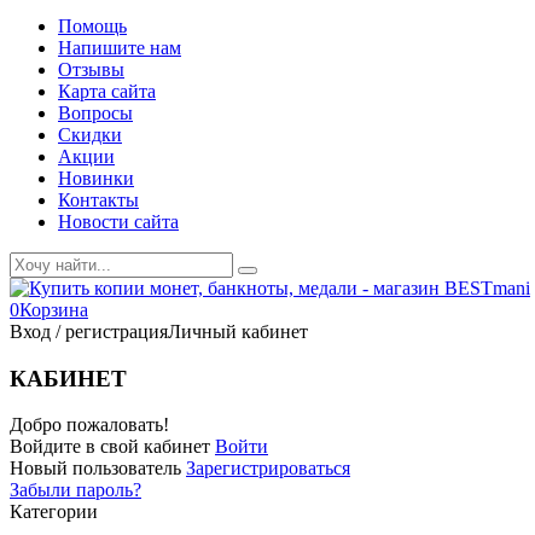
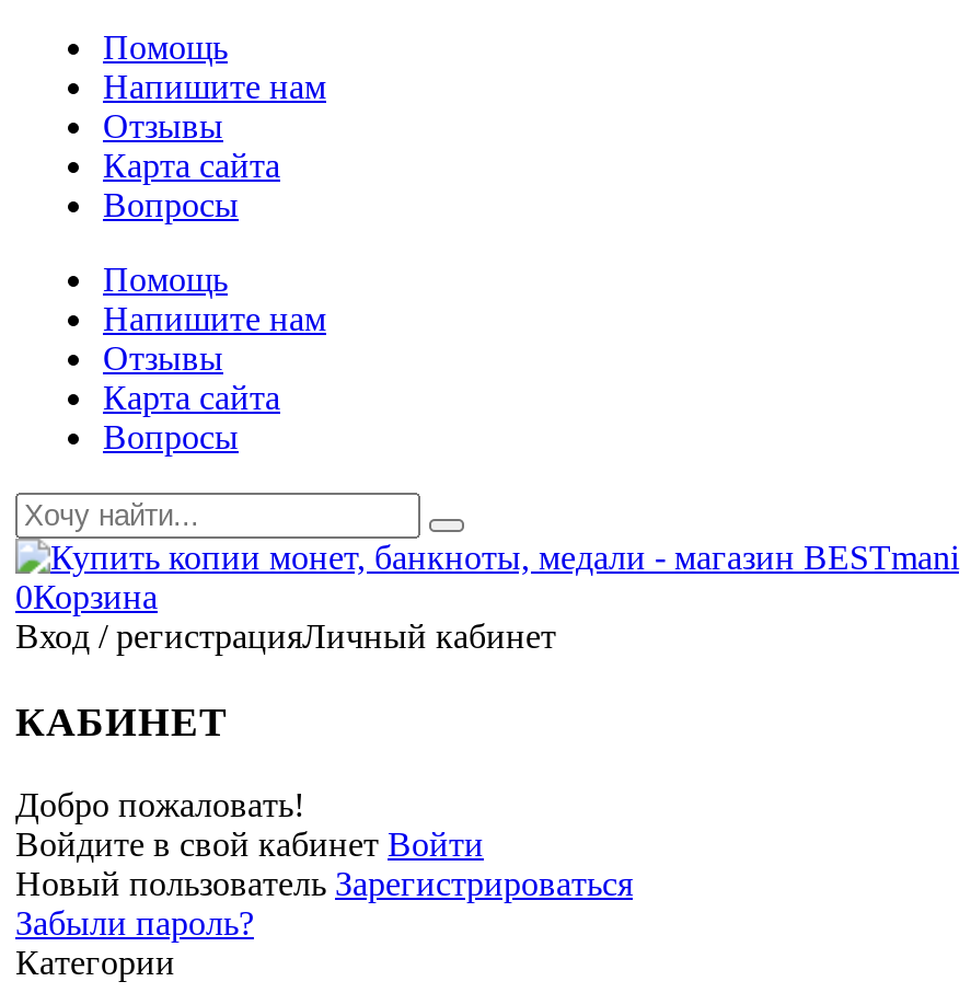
- Скидки
- Акции
- Новинки
- Контакты
- Новости сайта
+ Помощь
+ Напишите нам
+ Отзывы
+ Карта сайта
+ Вопросы
